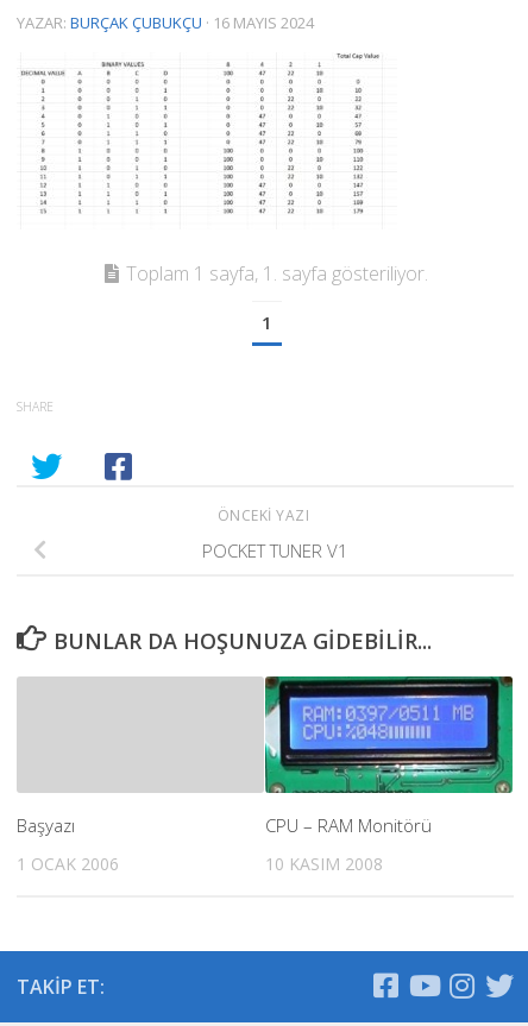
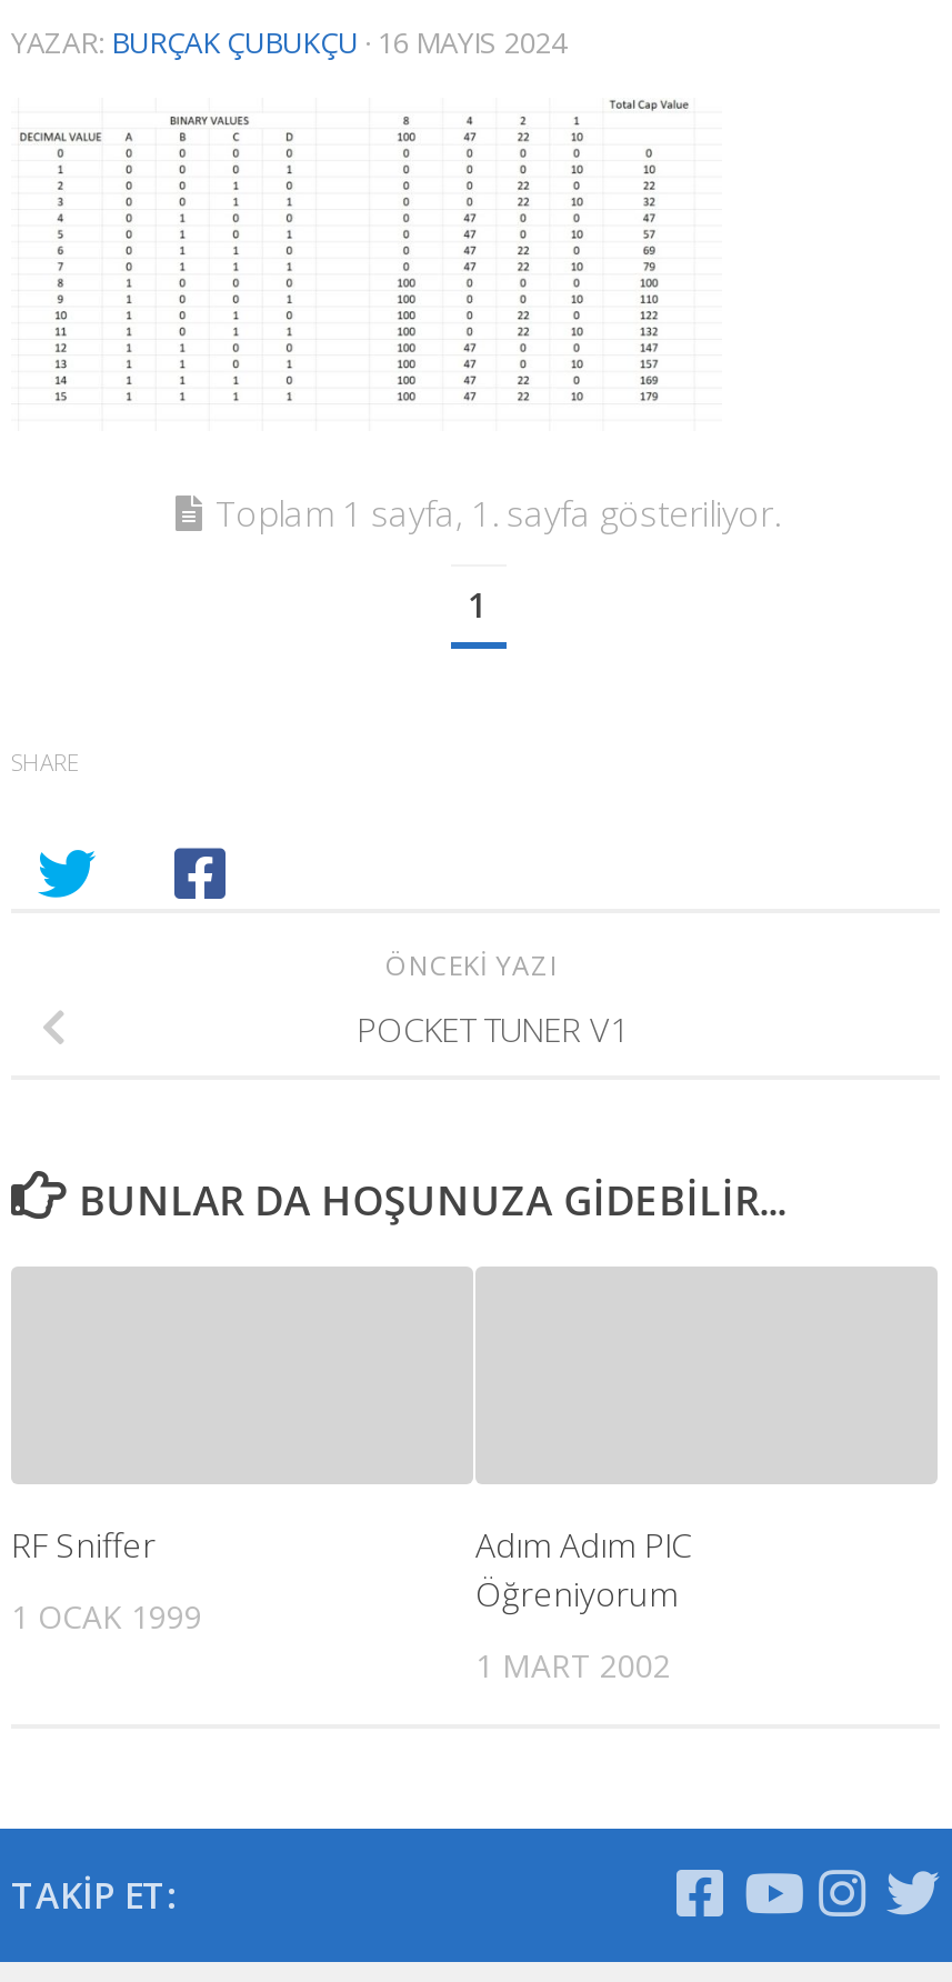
- [image]

- Başyazı
+ RF Sniffer

- CPU – RAM Monitörü
+ Adım Adım PIC
+ Öğreniyorum

- 1 OCAK 2006
+ 1 OCAK 1999

- 10 KASIM 2008
+ 1 MART 2002
